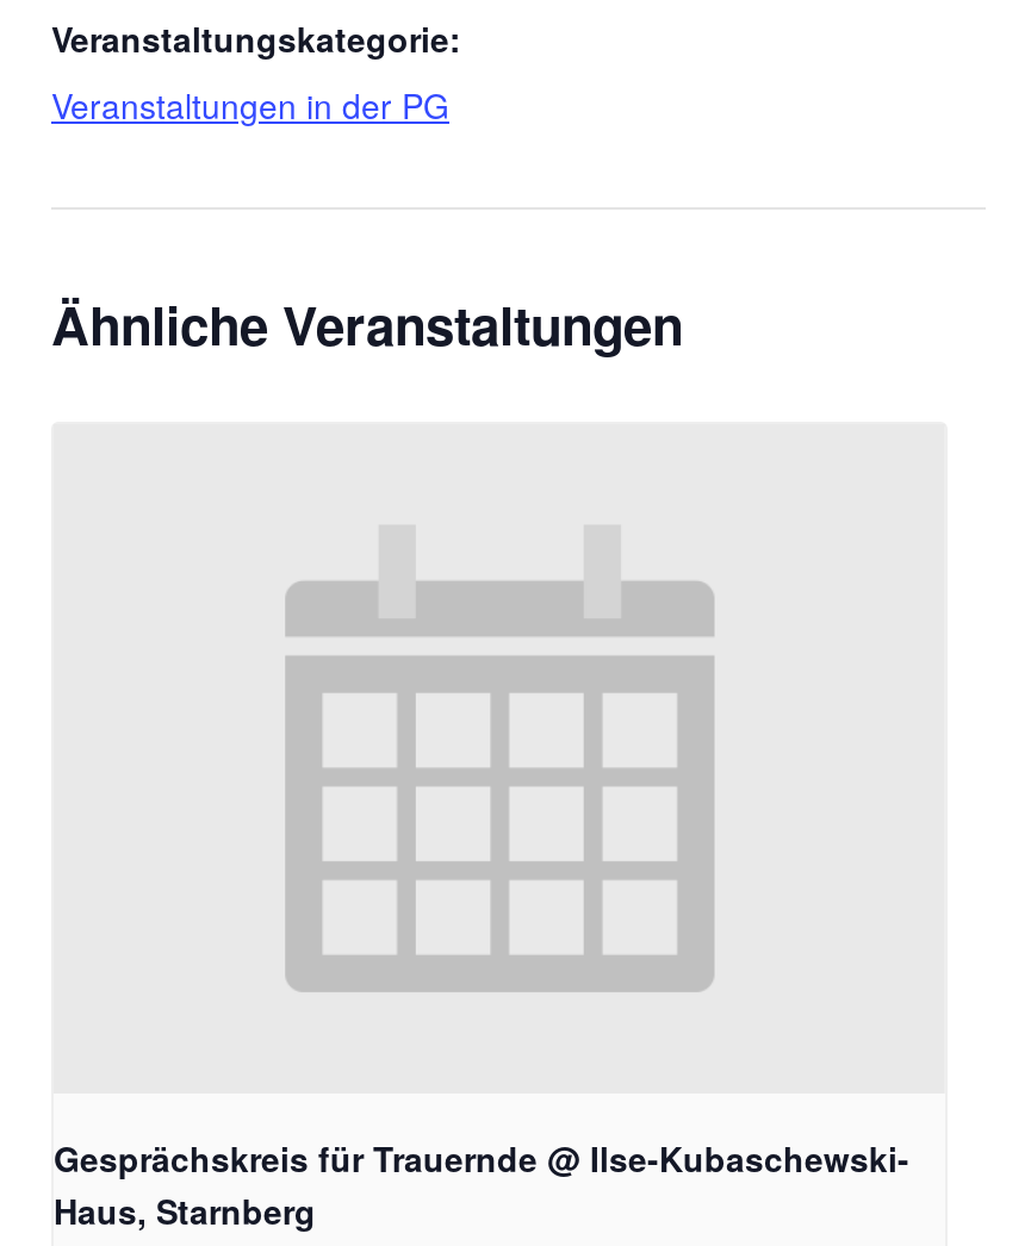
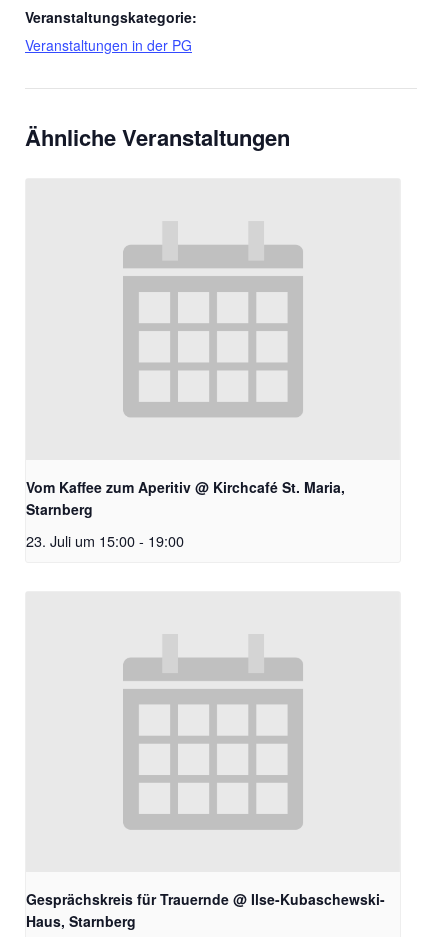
+ Vom Kaffee zum Aperitiv @ Kirchcafé St. Maria,
+ Starnberg
+ 23. Juli um 15:00 - 19:00
